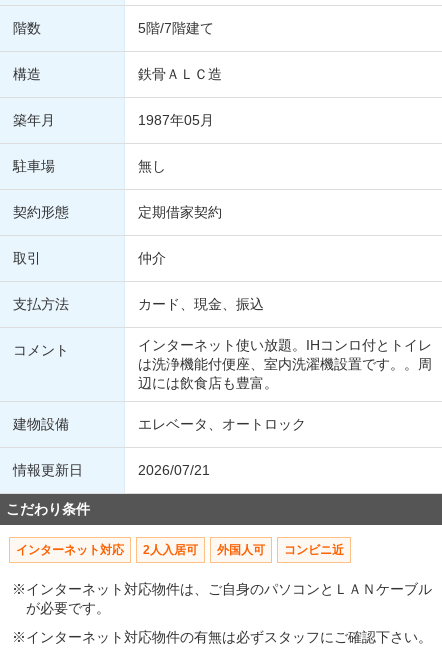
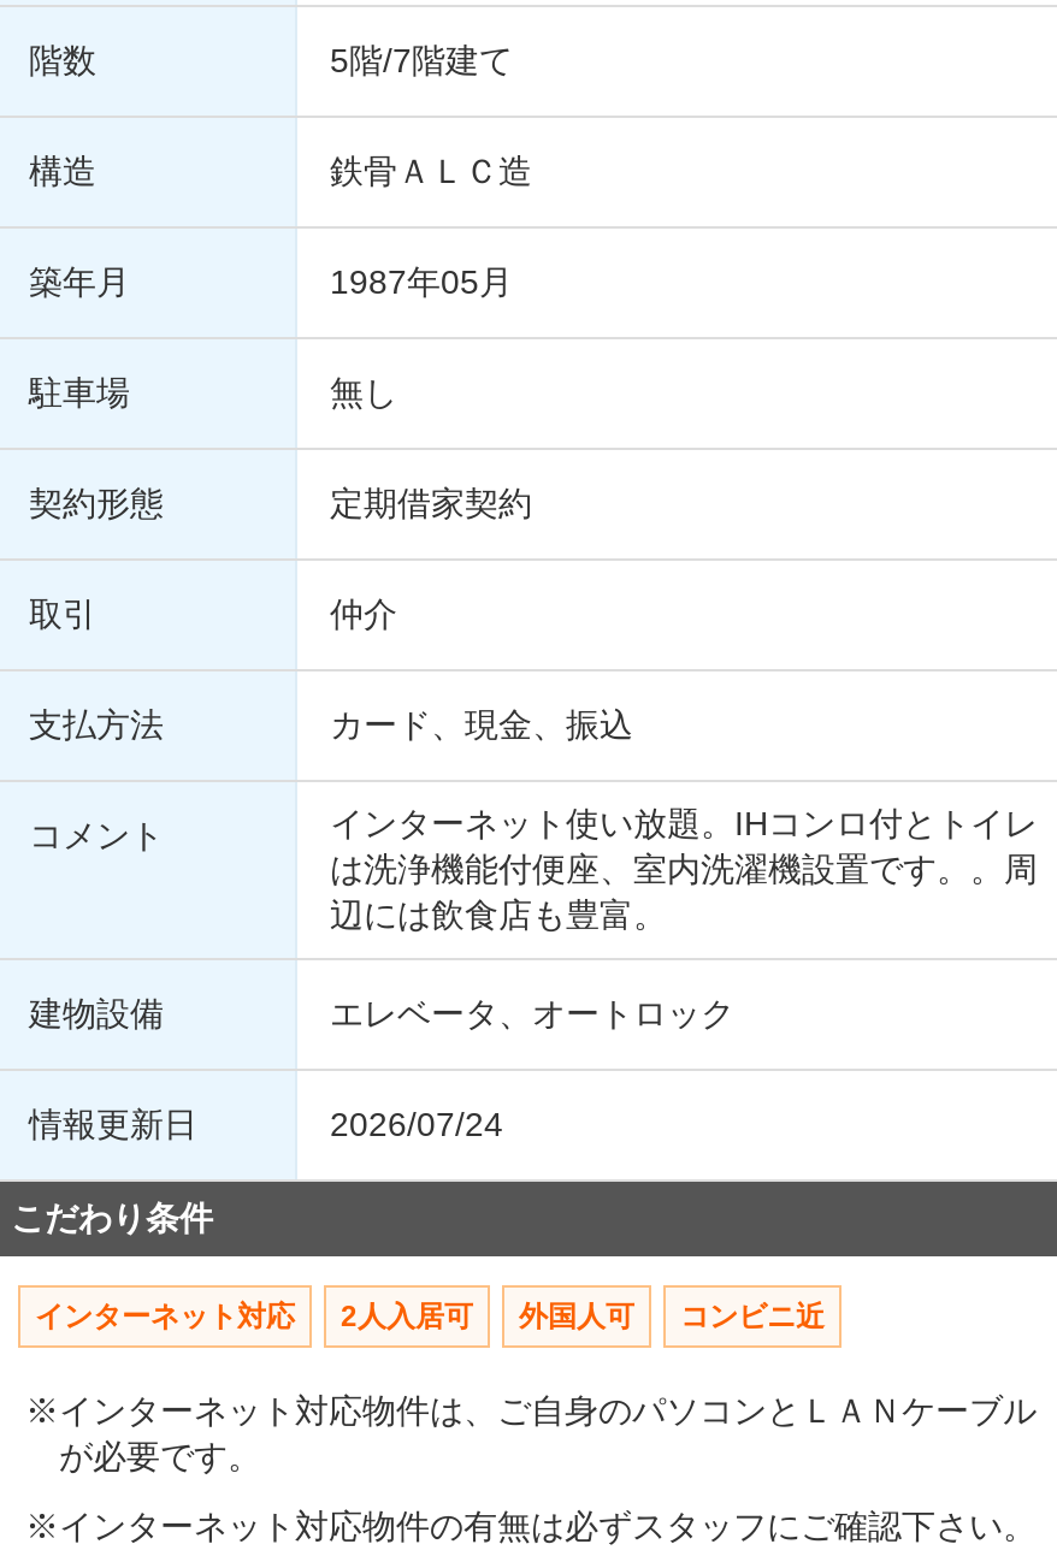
- 2026/07/21
+ 2026/07/24
